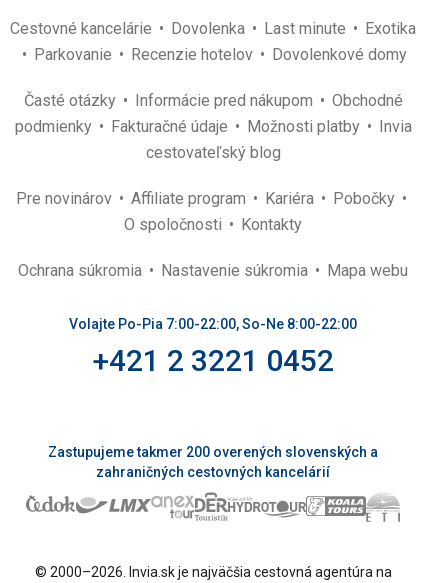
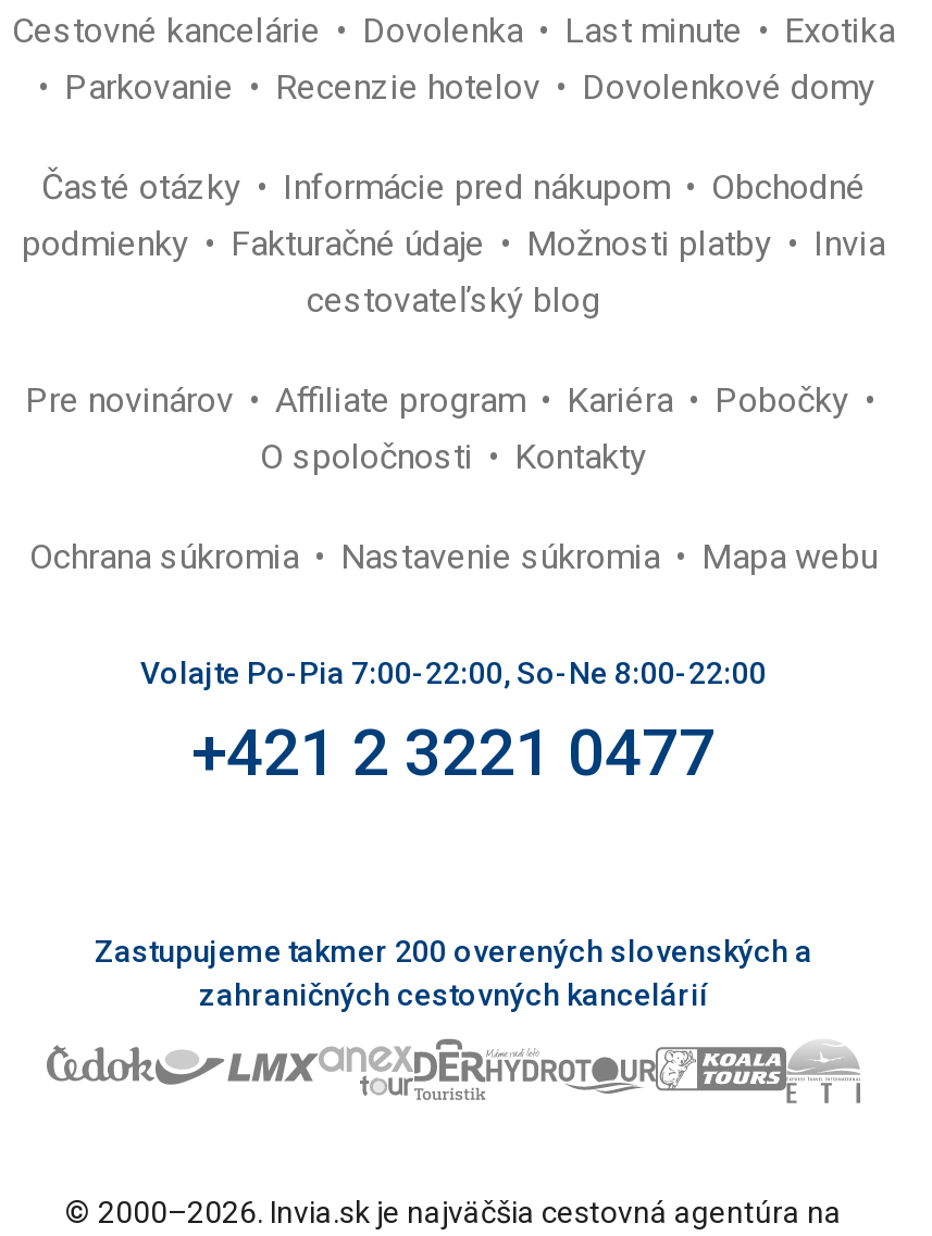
- +421 2 3221 0452
+ +421 2 3221 0477
